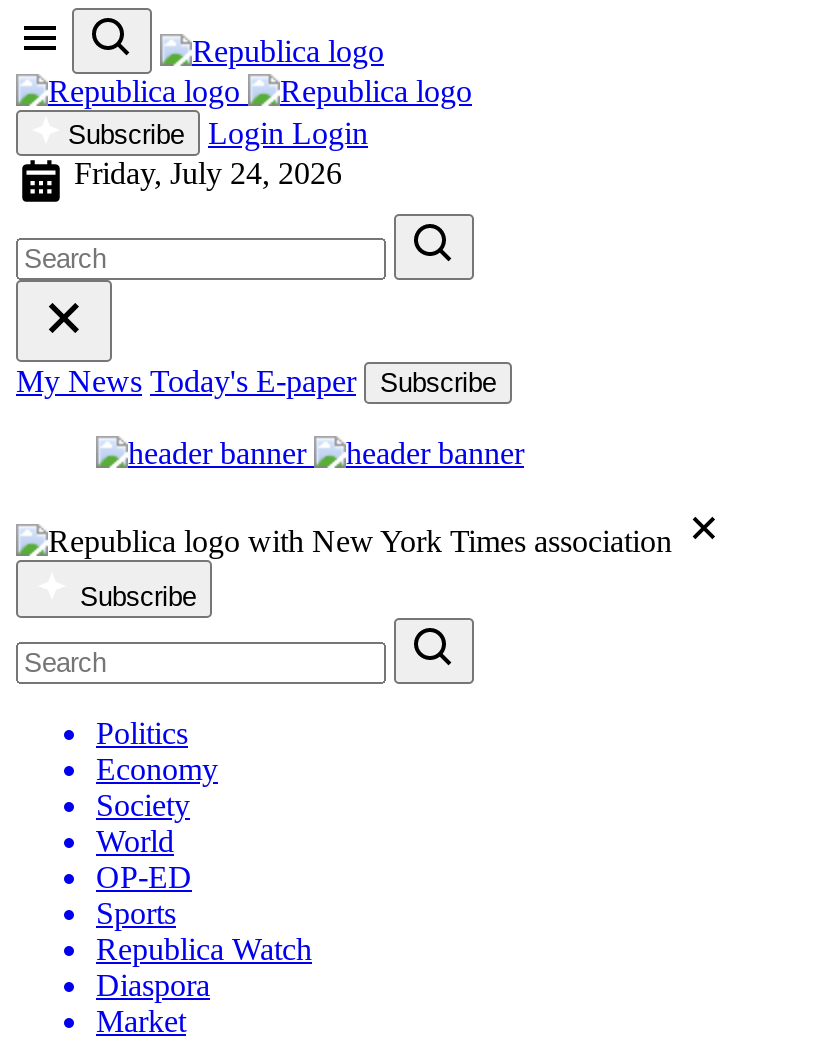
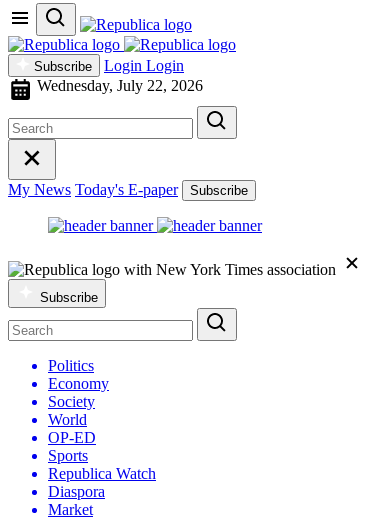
- Friday, July 24, 2026
+ Wednesday, July 22, 2026
